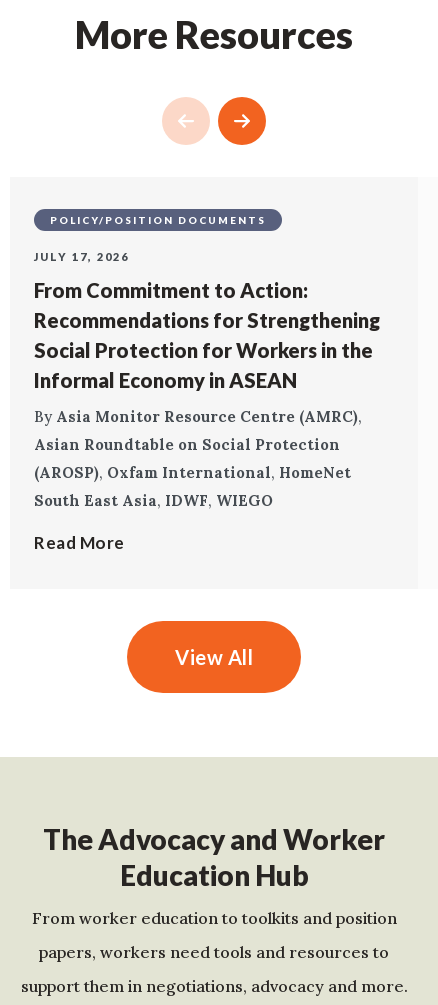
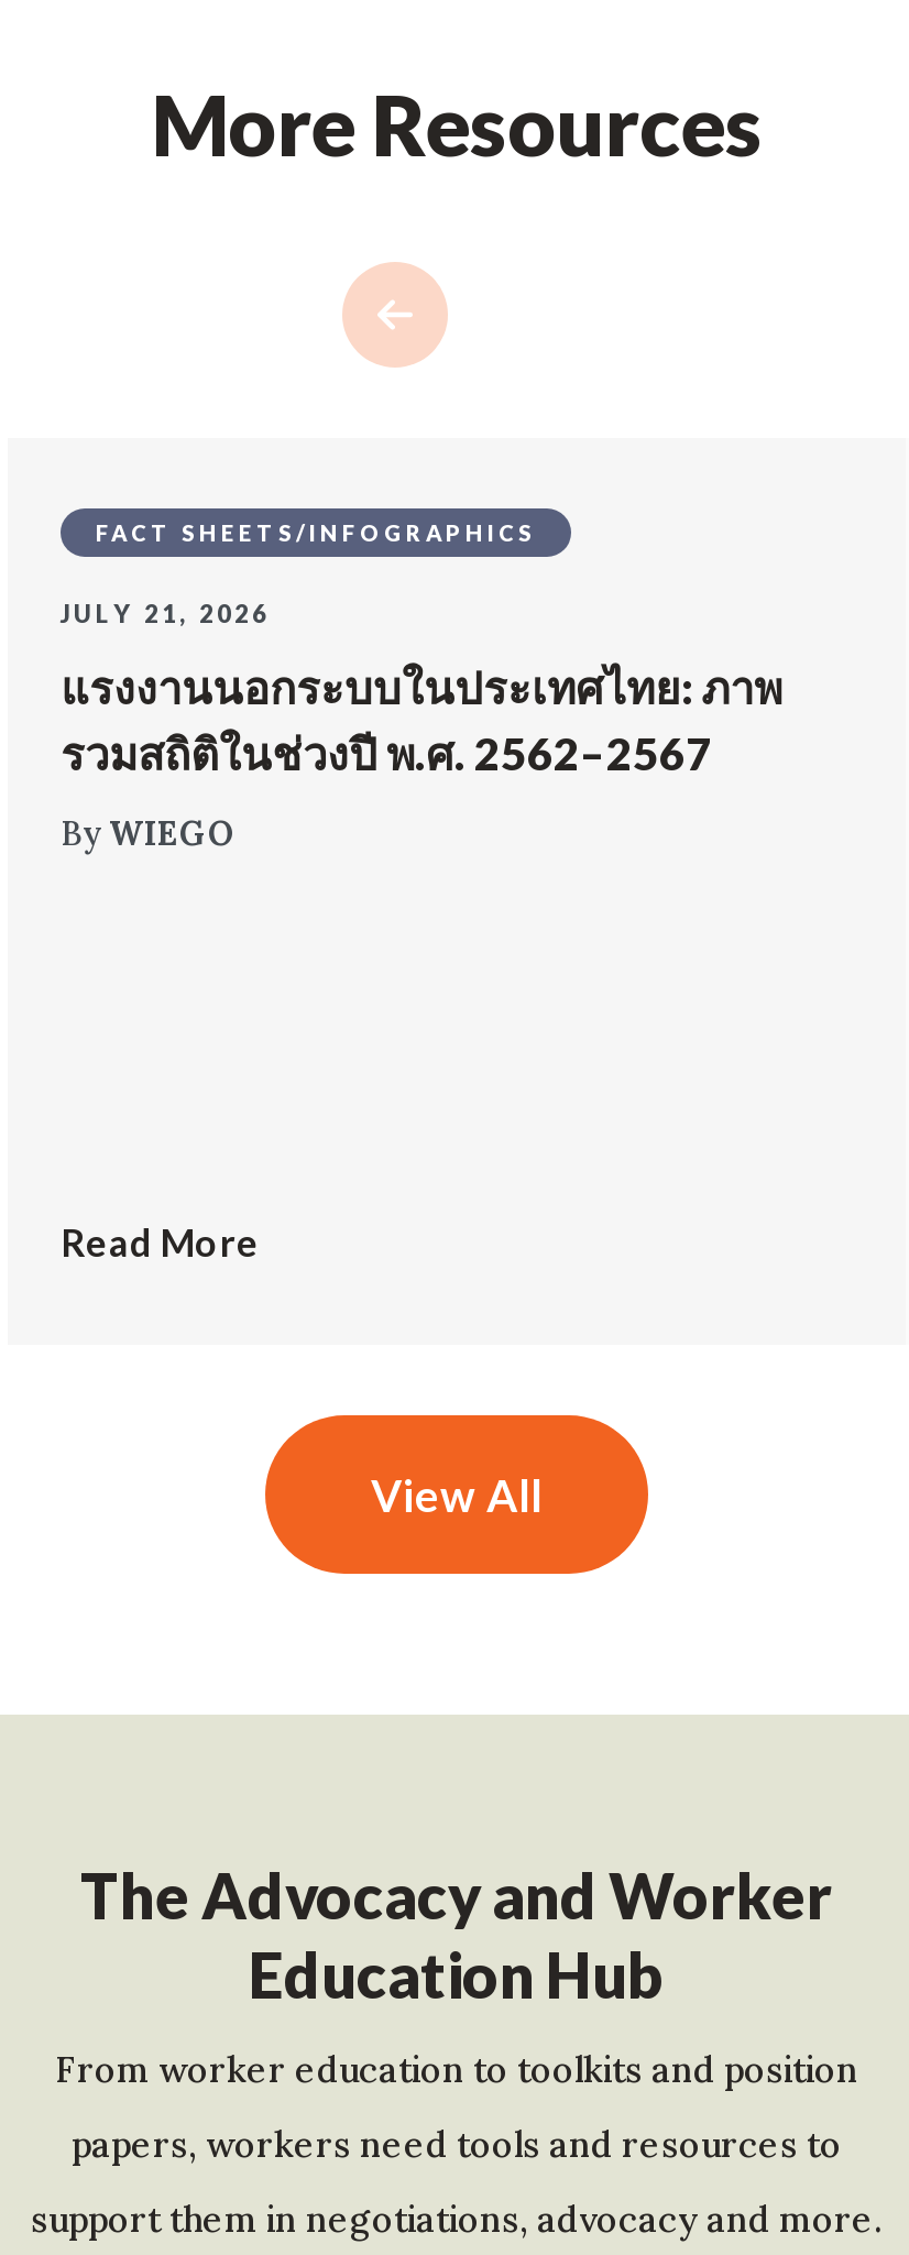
- [image]

- POLICY/POSITION DOCUMENTS
- JULY 17, 2026
- From Commitment to Action:
- Recommendations for Strengthening
- Social Protection for Workers in the
- Informal Economy in ASEAN
- By Asia Monitor Resource Centre (AMRC),
- Asian Roundtable on Social Protection
- (AROSP), Oxfam International, HomeNet
- South East Asia, IDWF, WIEGO
+ FACT SHEETS/INFOGRAPHICS
+ JULY 21, 2026
+ แรงงานนอกระบบในประเทศไทย: ภาพ
+ รวมสถิติในช่วงปี พ.ศ. 2562–2567
+ By WIEGO
